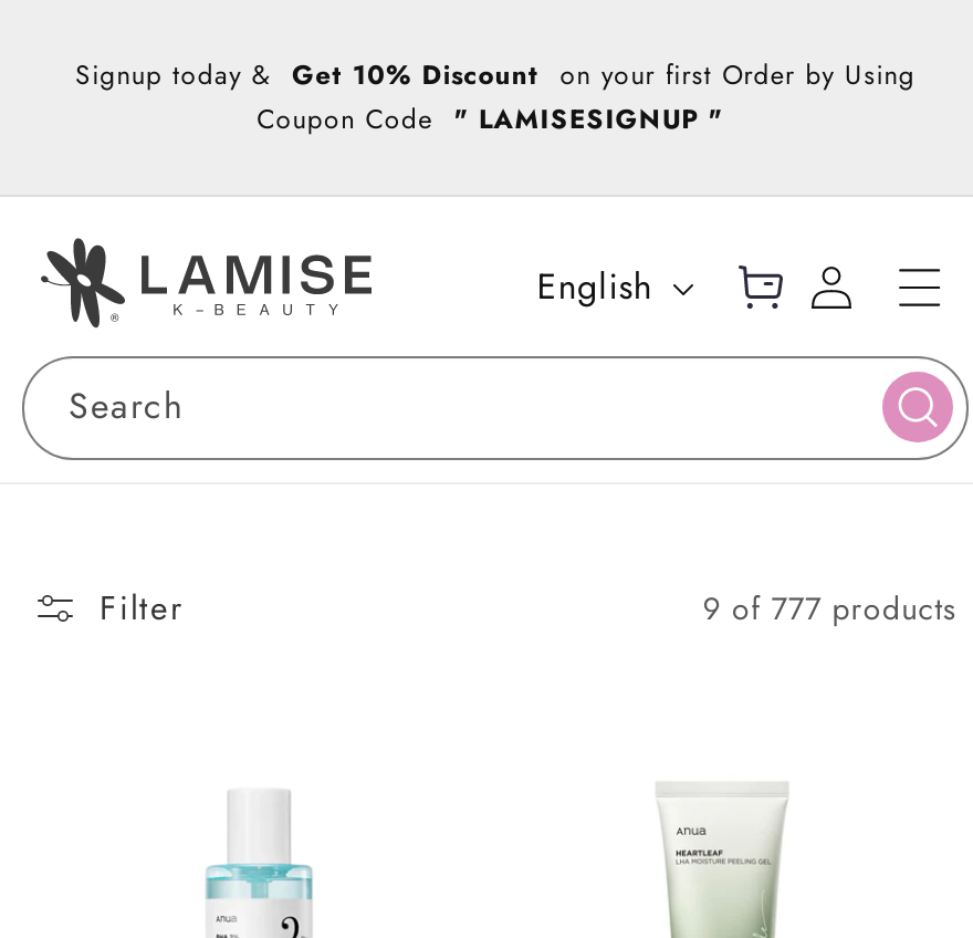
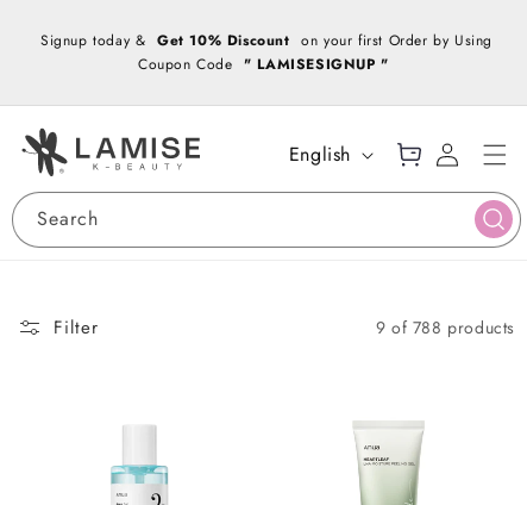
- 9 of 777 products
+ 9 of 788 products
